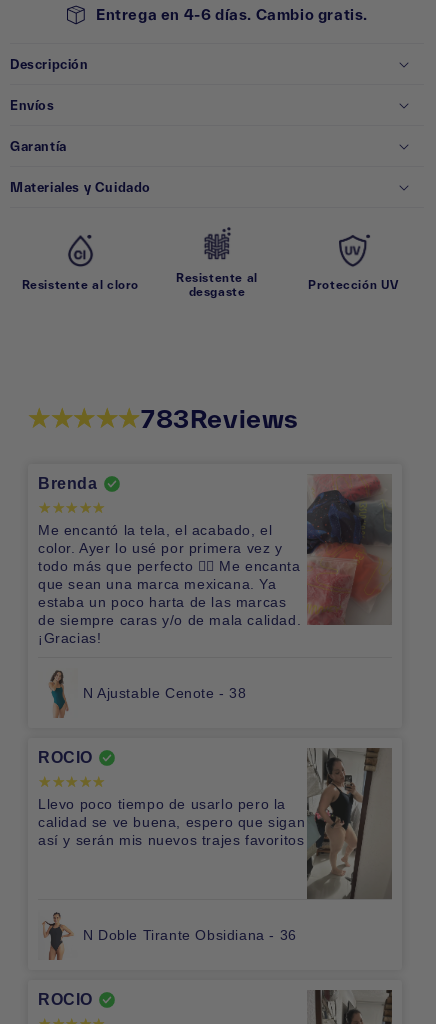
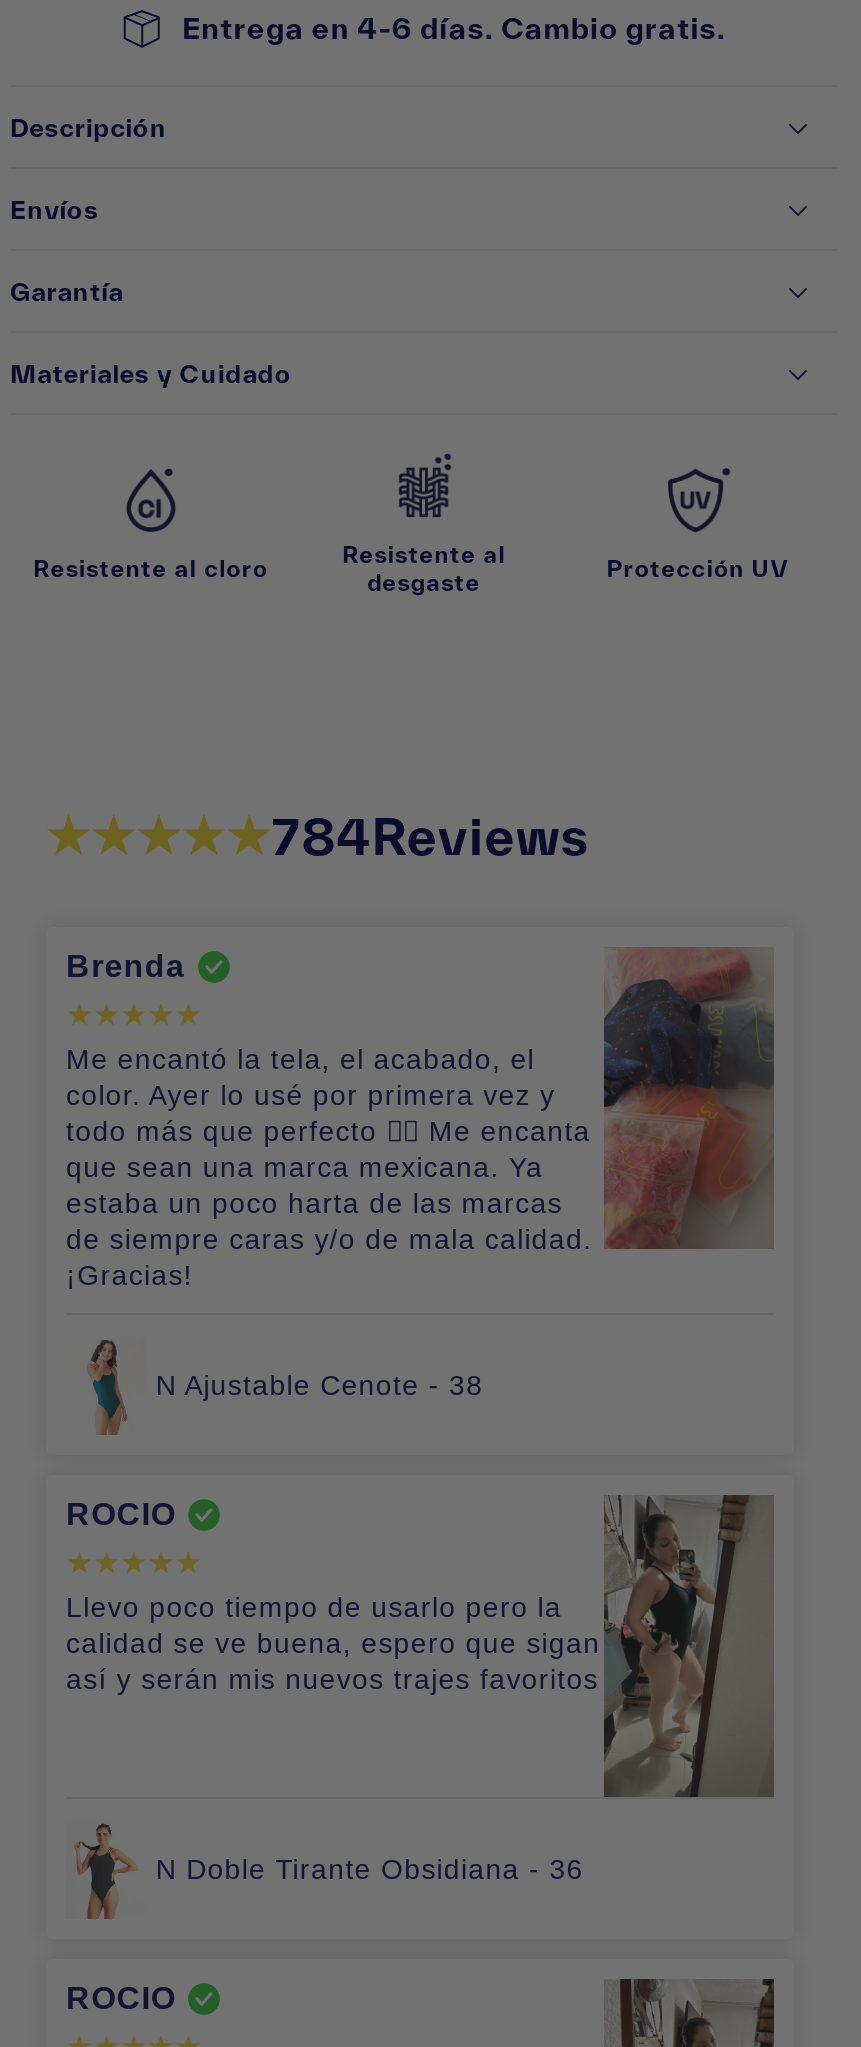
- 783Reviews
+ 784Reviews
